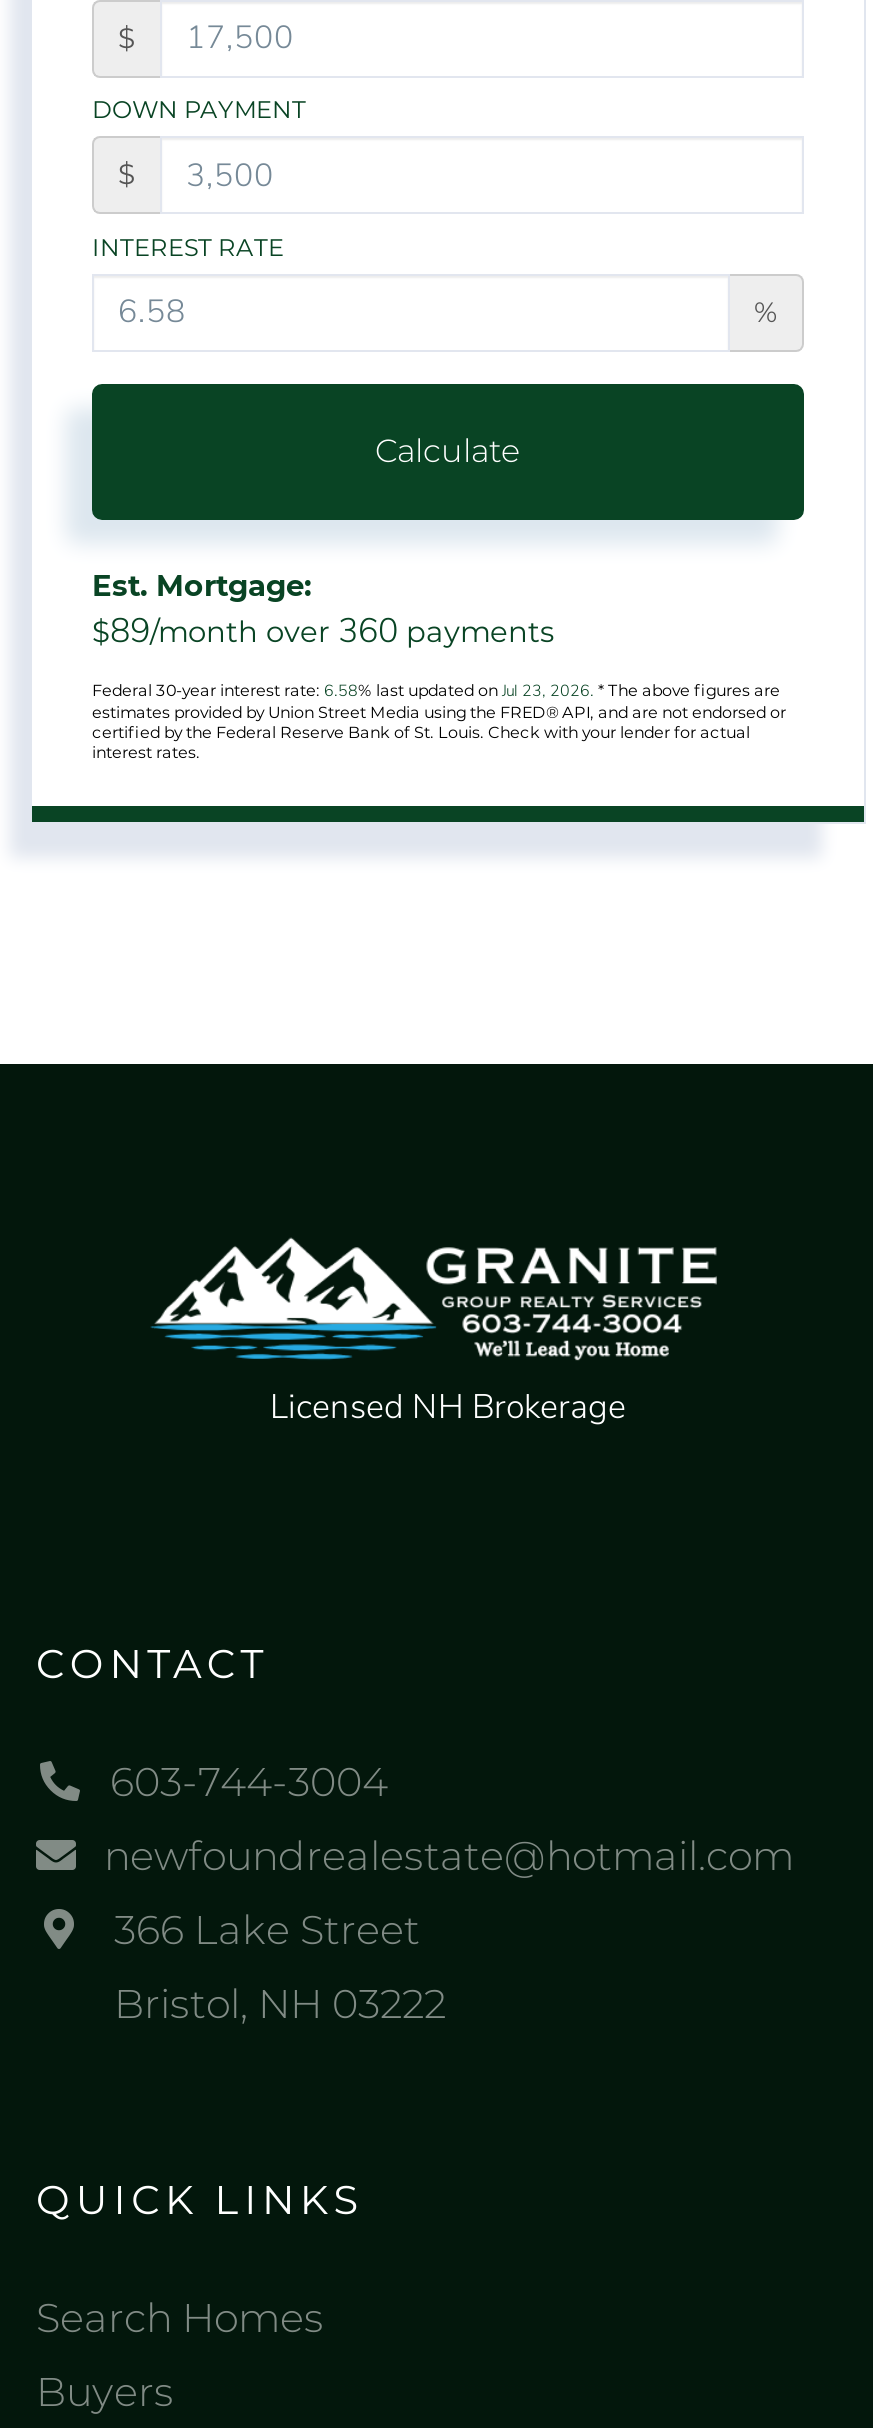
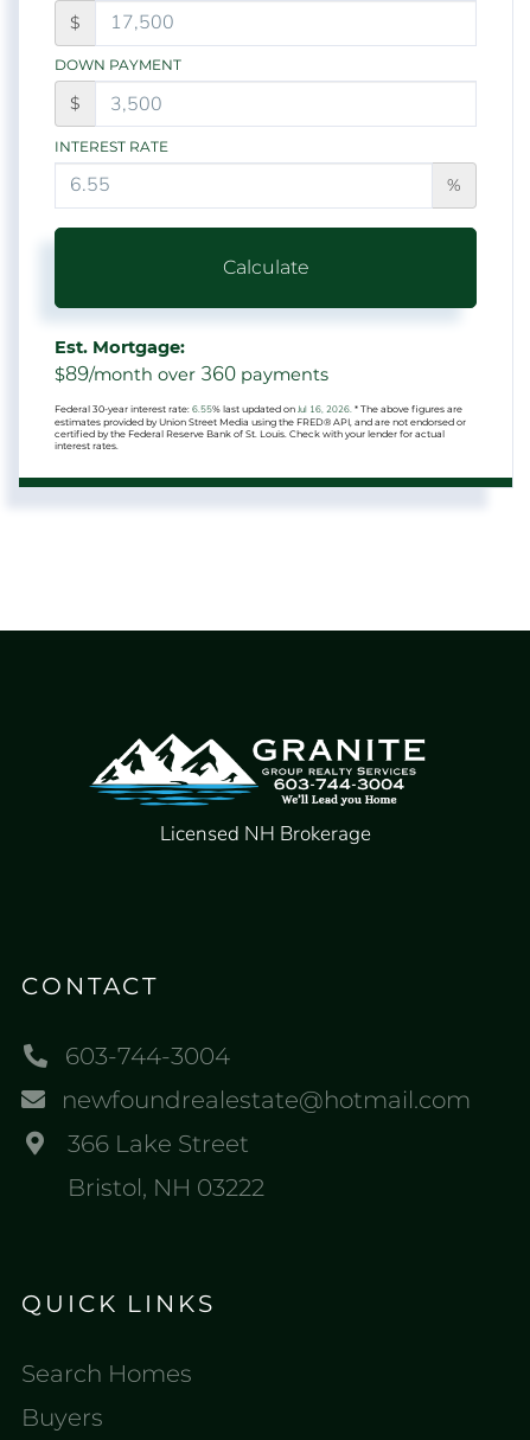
- Federal 30-year interest rate: 6.58% last updated on Jul 23, 2026. * The above figures are
+ Federal 30-year interest rate: 6.55% last updated on Jul 16, 2026. * The above figures are
